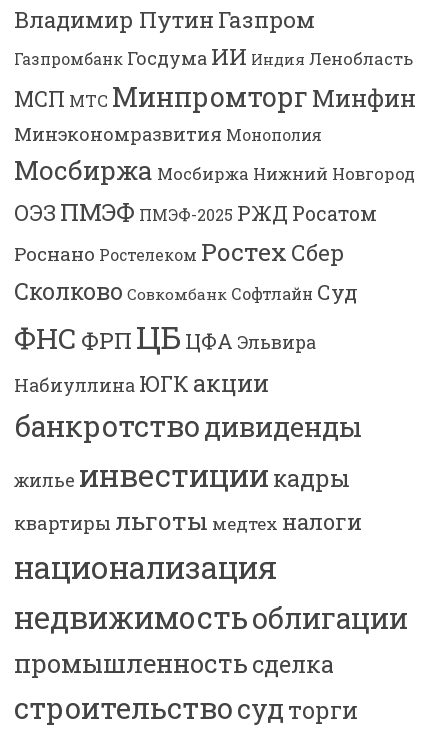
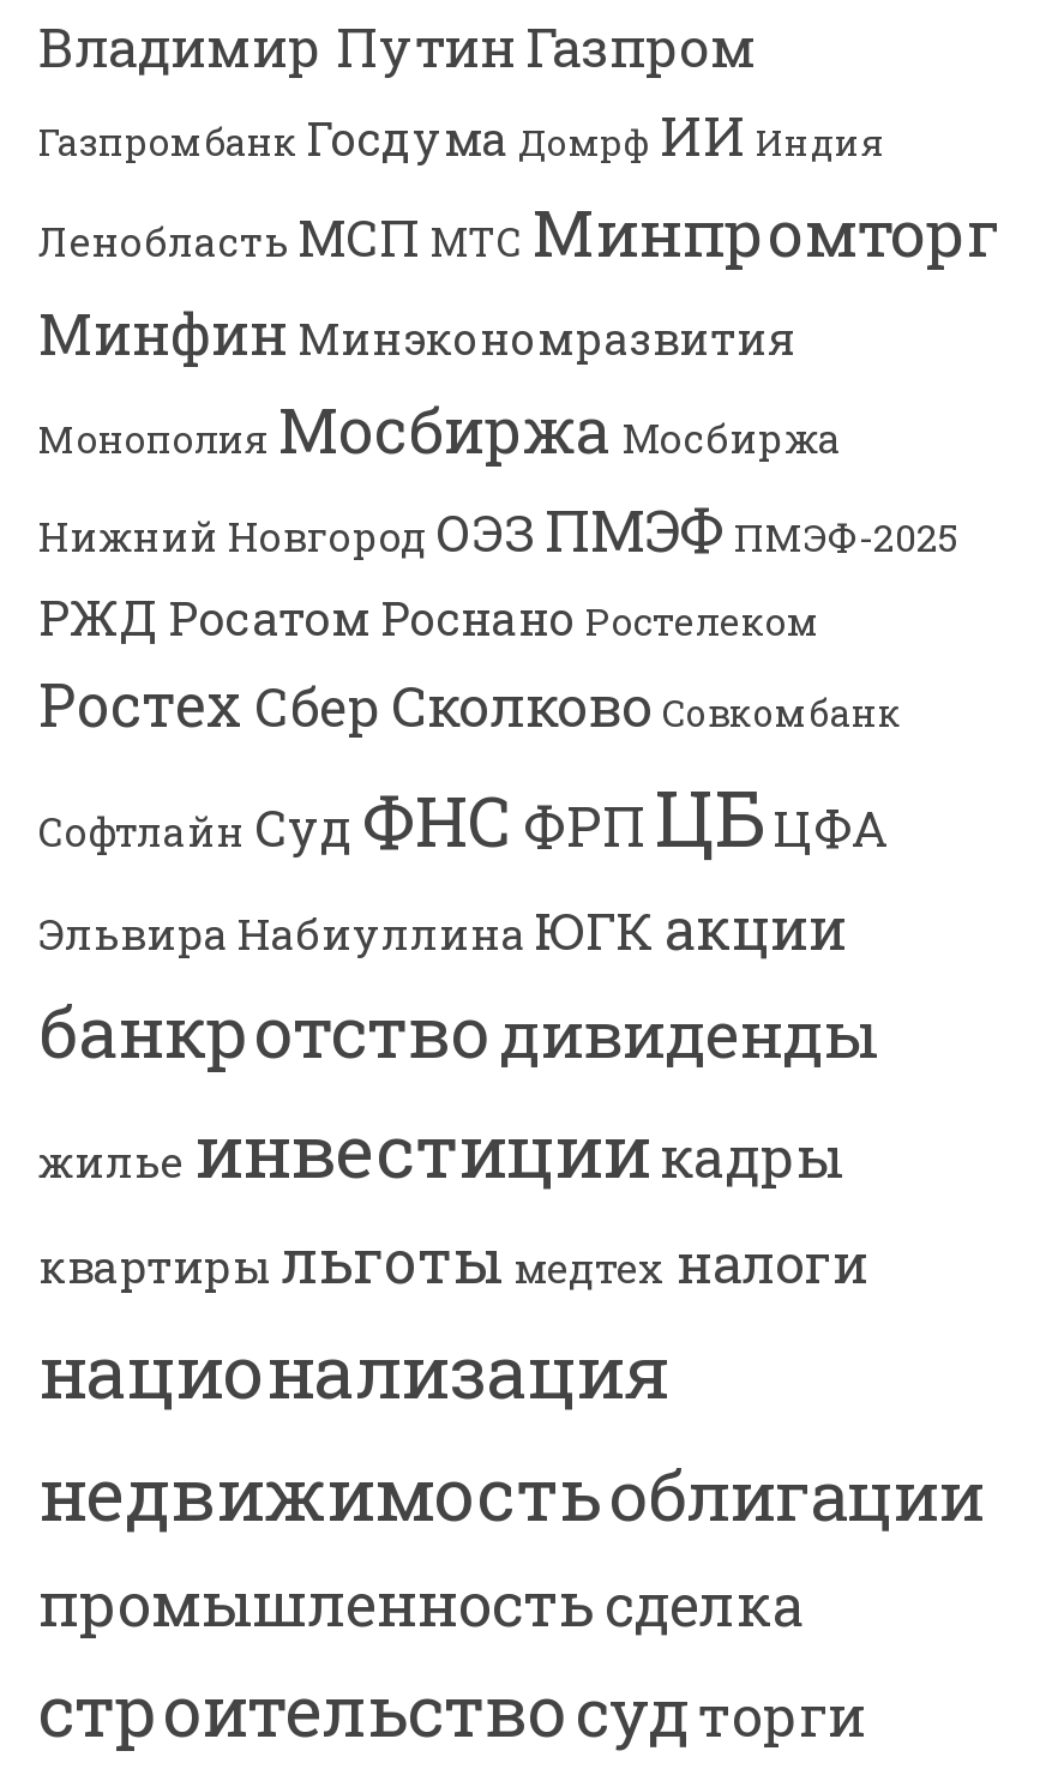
- Газпромбанк Госдума ИИ Индия Ленобласть
- МСП МТС Минпромторг Минфин
- Минэкономразвития Монополия
- Мосбиржа Мосбиржа Нижний Новгород
- ОЭЗ ПМЭФ ПМЭФ-2025 РЖД Росатом
- Роснано Ростелеком Ростех Сбер
- Сколково Совкомбанк Софтлайн Суд
- ФНС ФРП ЦБ ЦФА Эльвира
- Набиуллина ЮГК акции
+ Газпромбанк Госдума Домрф ИИ Индия
+ Ленобласть МСП МТС Минпромторг
+ Минфин Минэкономразвития
+ Монополия Мосбиржа Мосбиржа
+ Нижний Новгород ОЭЗ ПМЭФ ПМЭФ-2025
+ РЖД Росатом Роснано Ростелеком
+ Ростех Сбер Сколково Совкомбанк
+ Софтлайн Суд ФНС ФРП ЦБ ЦФА
+ Эльвира Набиуллина ЮГК акции
